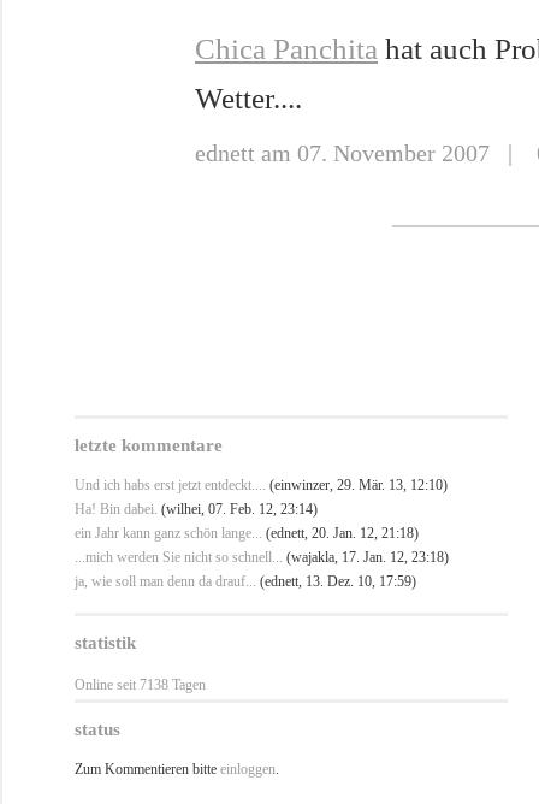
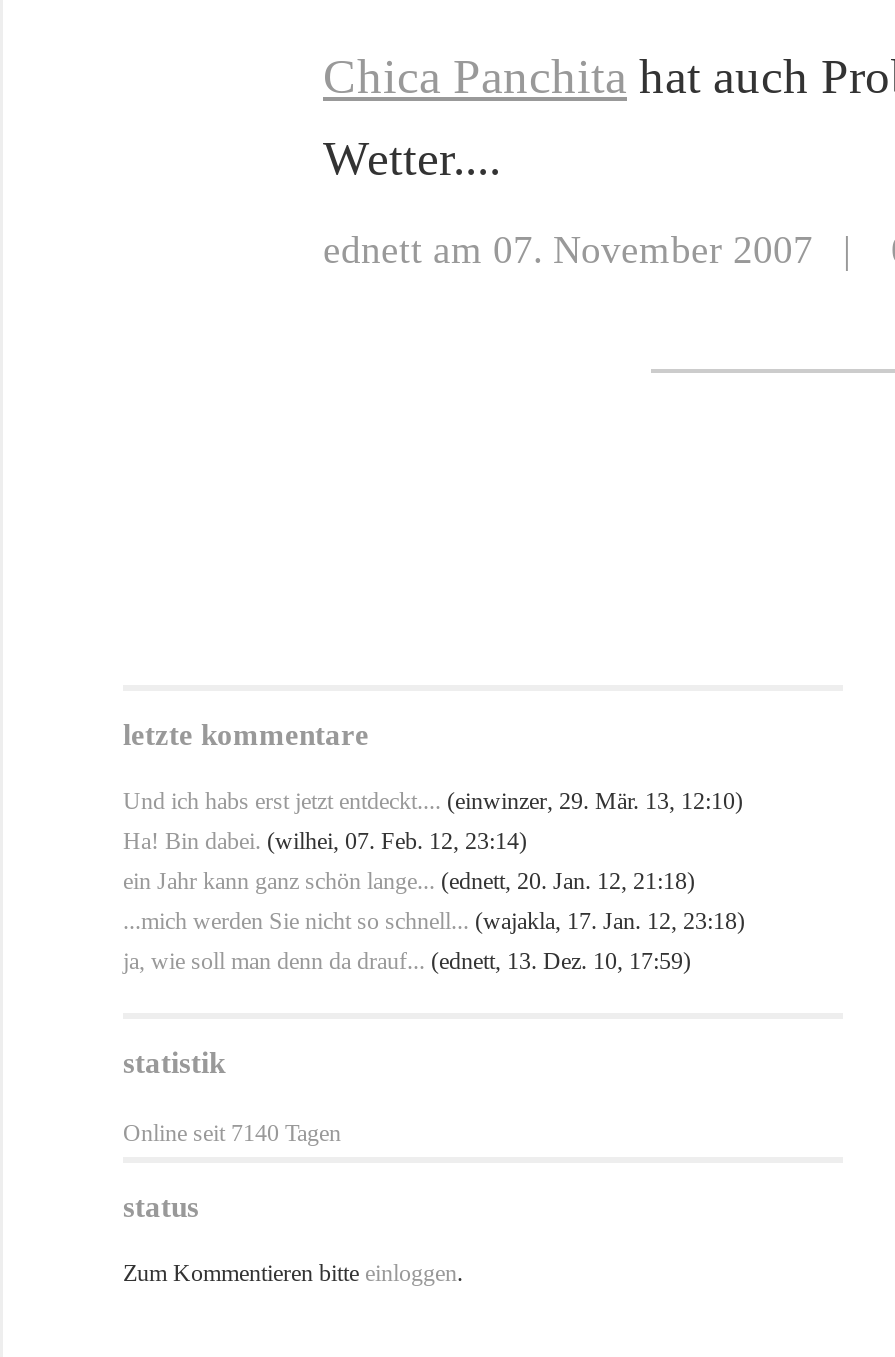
- Online seit 7138 Tagen
+ Online seit 7140 Tagen
